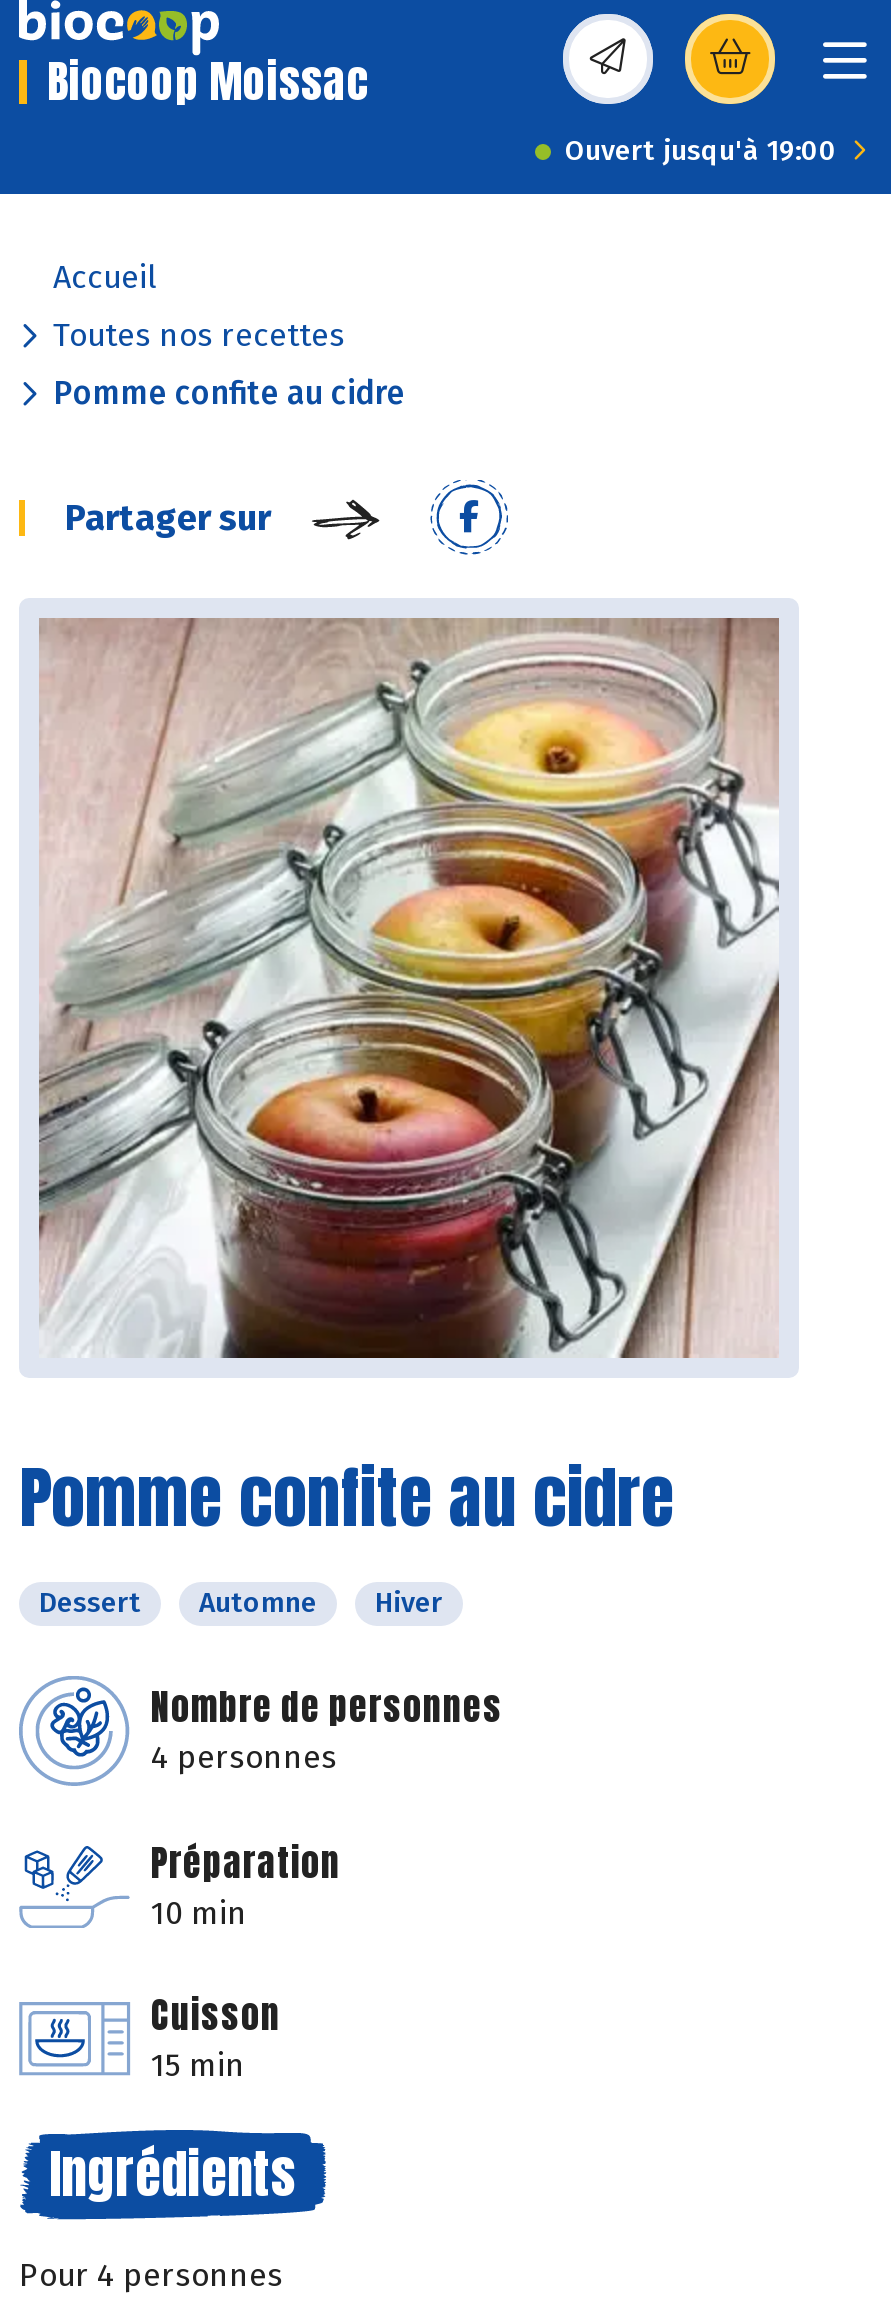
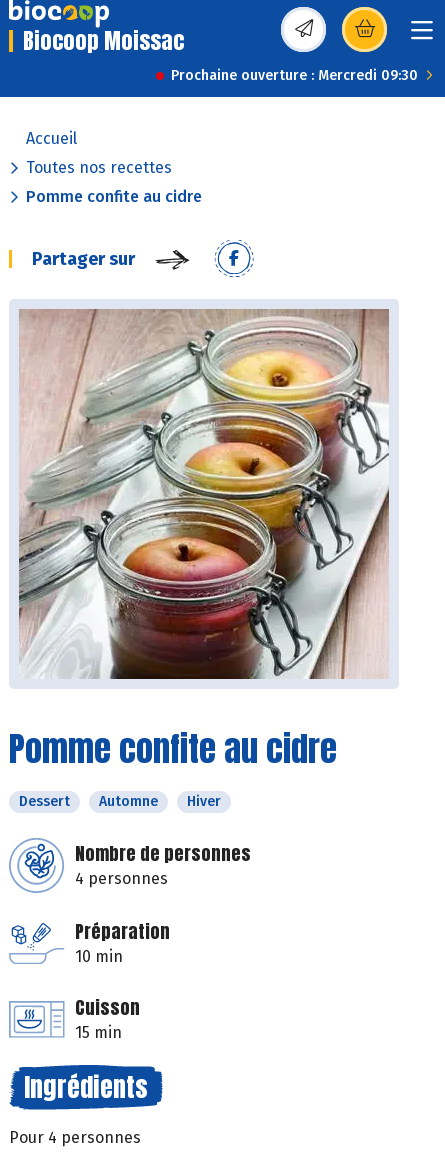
- Ouvert jusqu'à 19:00
+ Prochaine ouverture : Mercredi 09:30
